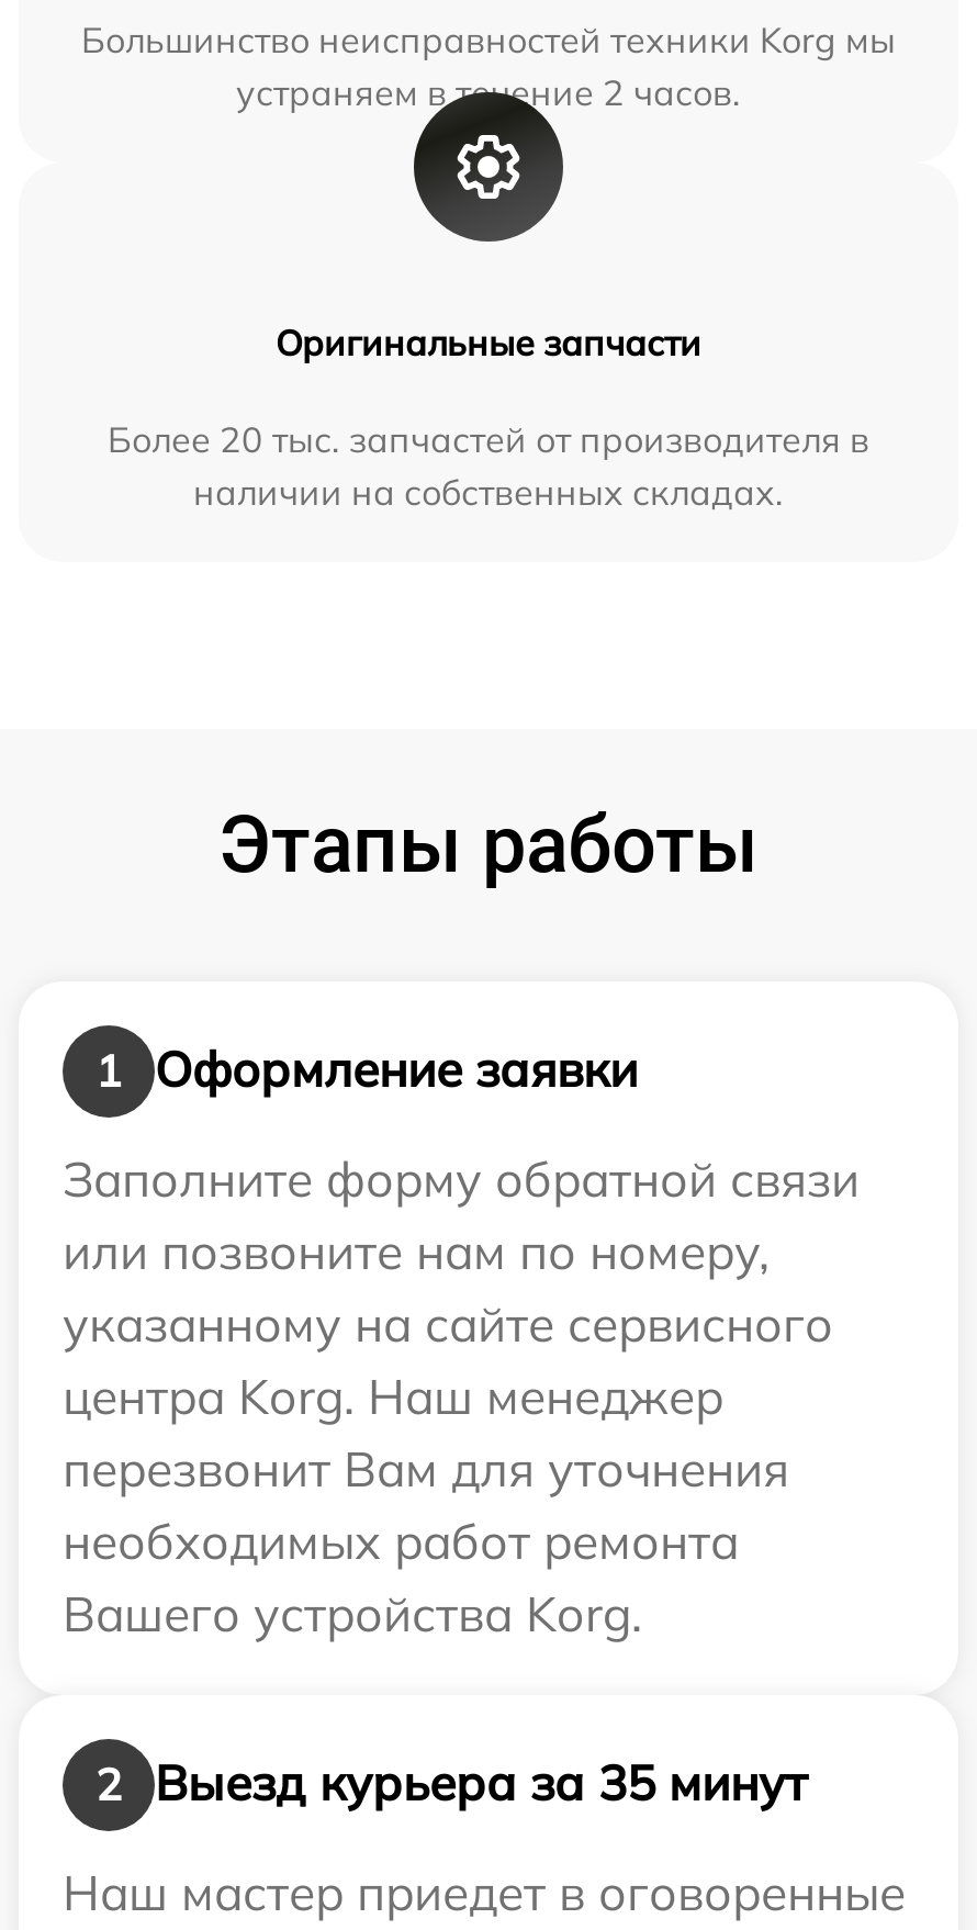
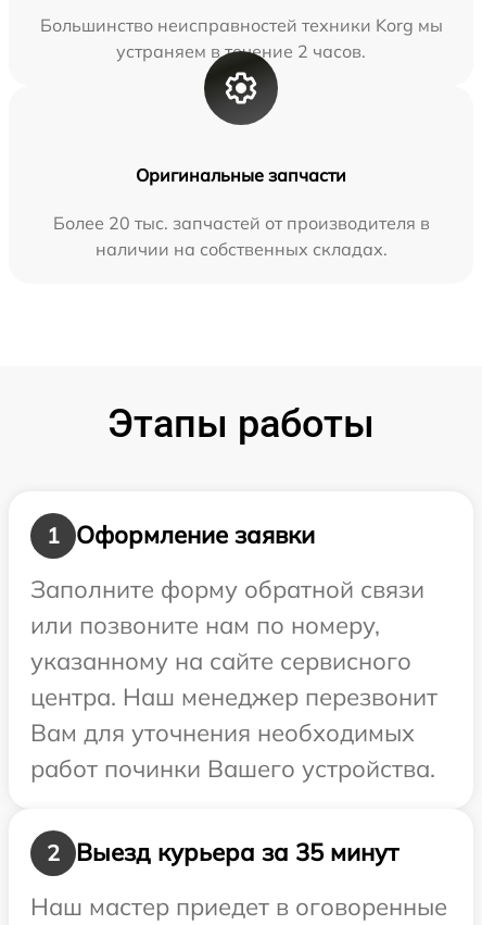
- центра Korg. Наш менеджер
- перезвонит Вам для уточнения
- необходимых работ ремонта
- Вашего устройства Korg.
+ центра. Наш менеджер перезвонит
+ Вам для уточнения необходимых
+ работ починки Вашего устройства.
